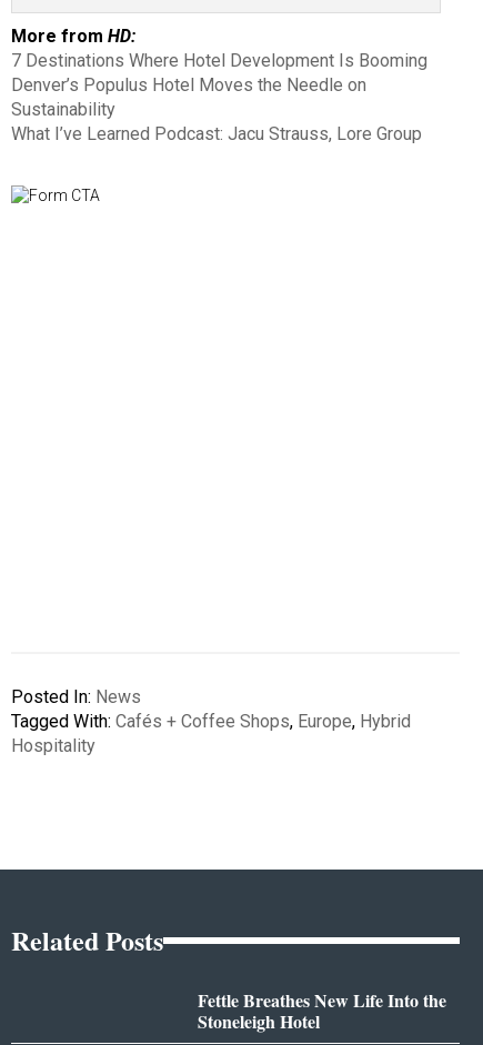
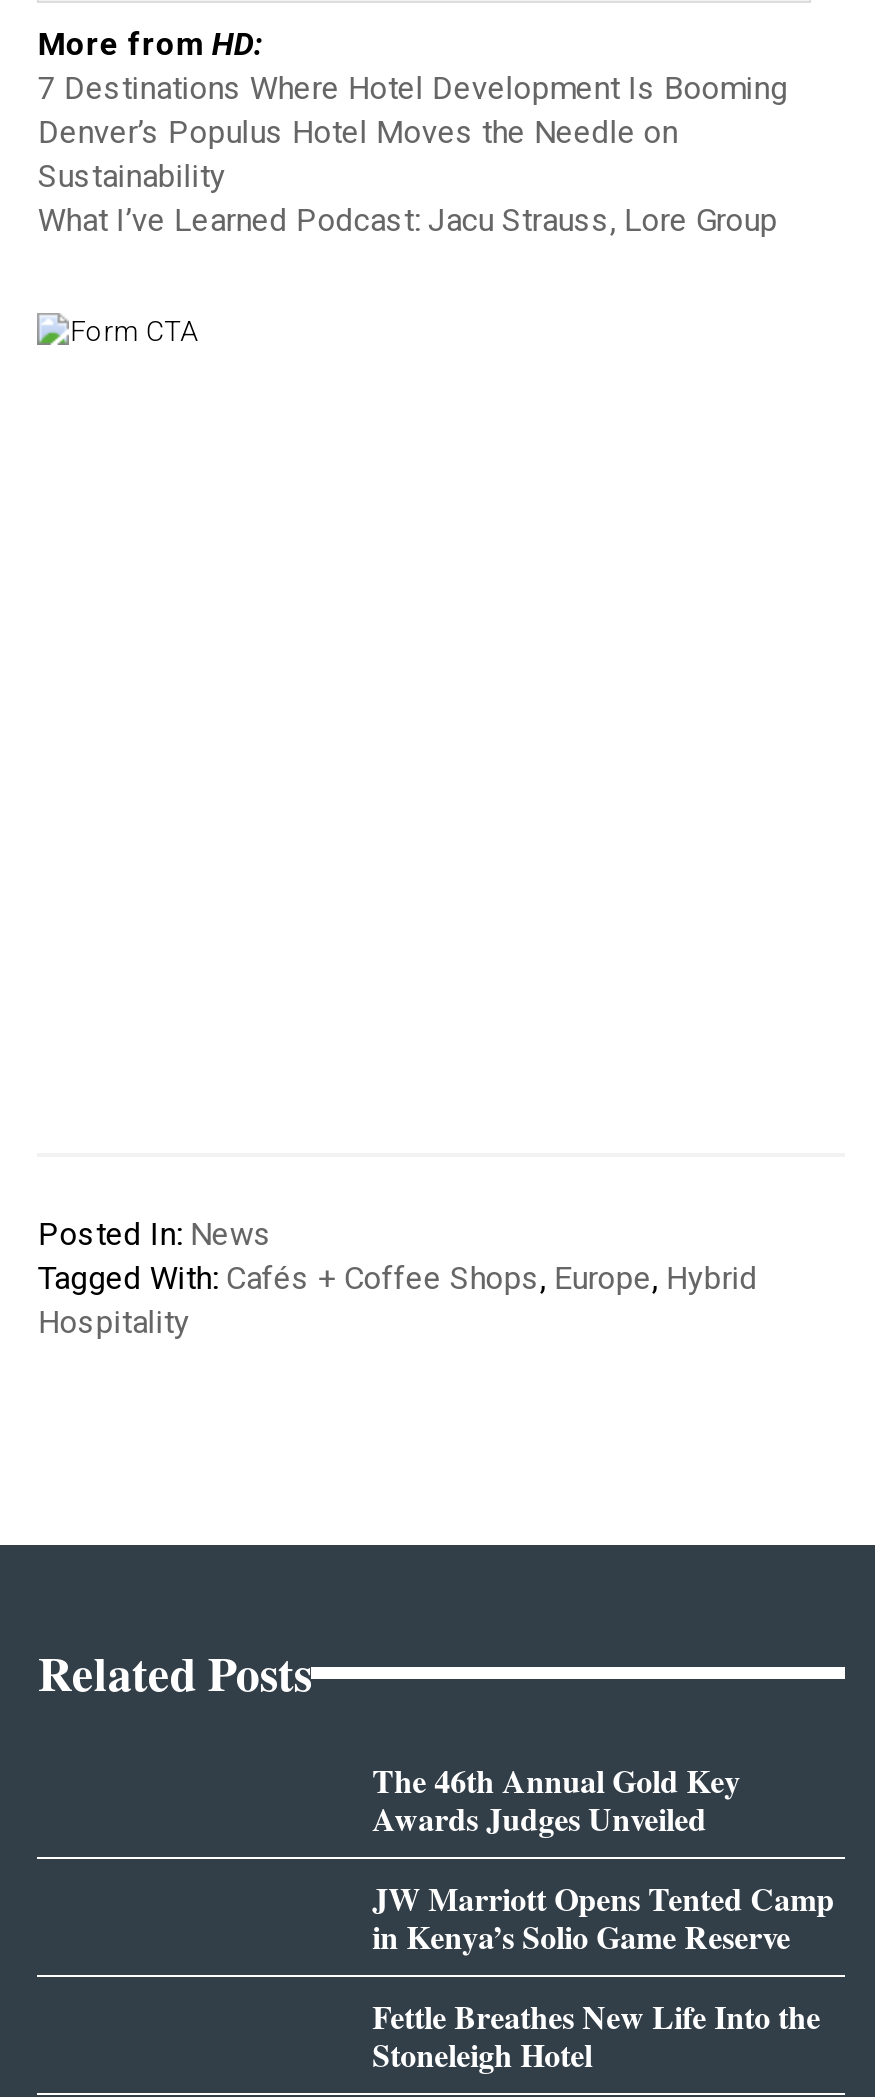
+ The 46th Annual Gold Key
+ Awards Judges Unveiled
+ JW Marriott Opens Tented Camp
+ in Kenya’s Solio Game Reserve
